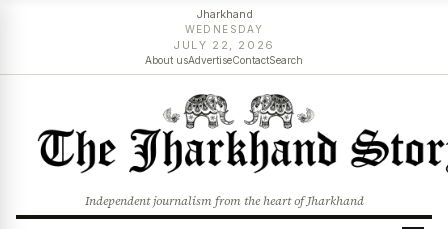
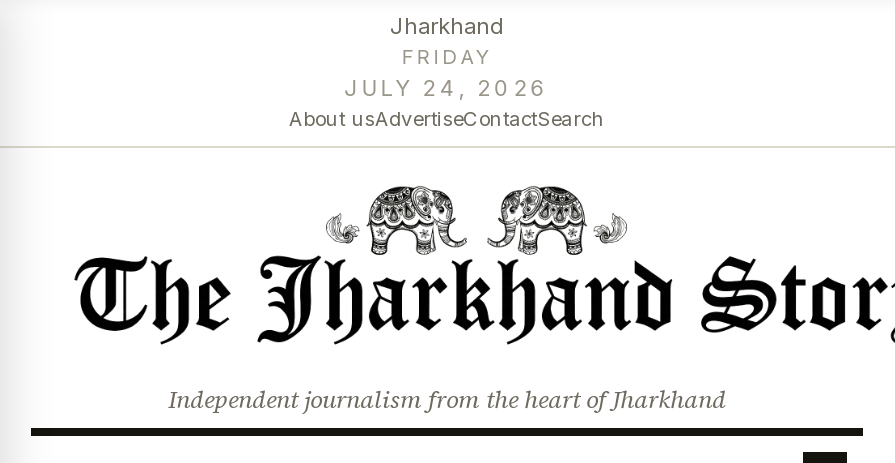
- WEDNESDAY
- JULY 22, 2026
+ FRIDAY
+ JULY 24, 2026
